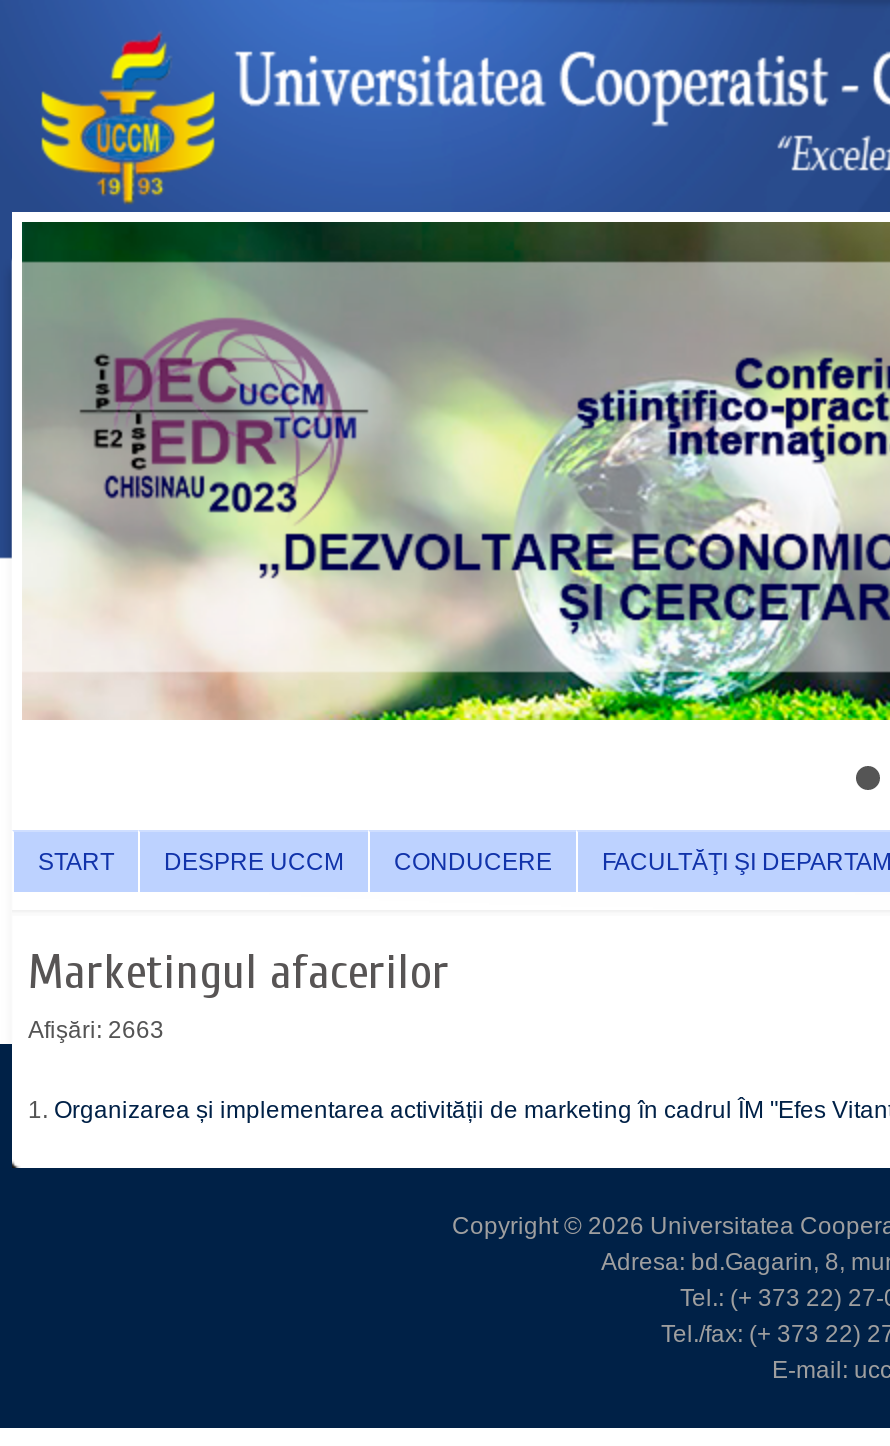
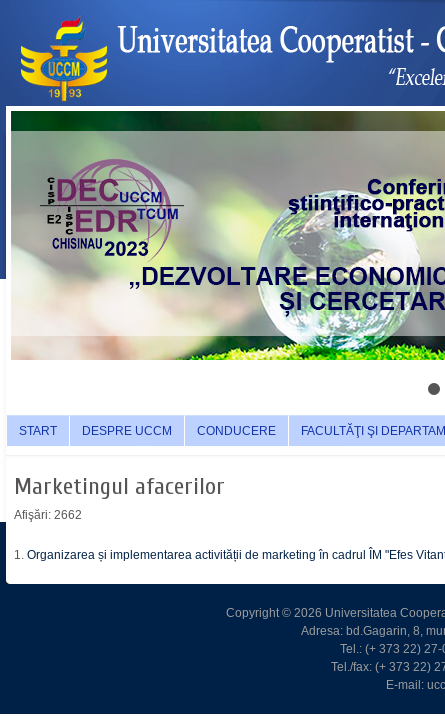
- Afişări: 2663
+ Afişări: 2662
